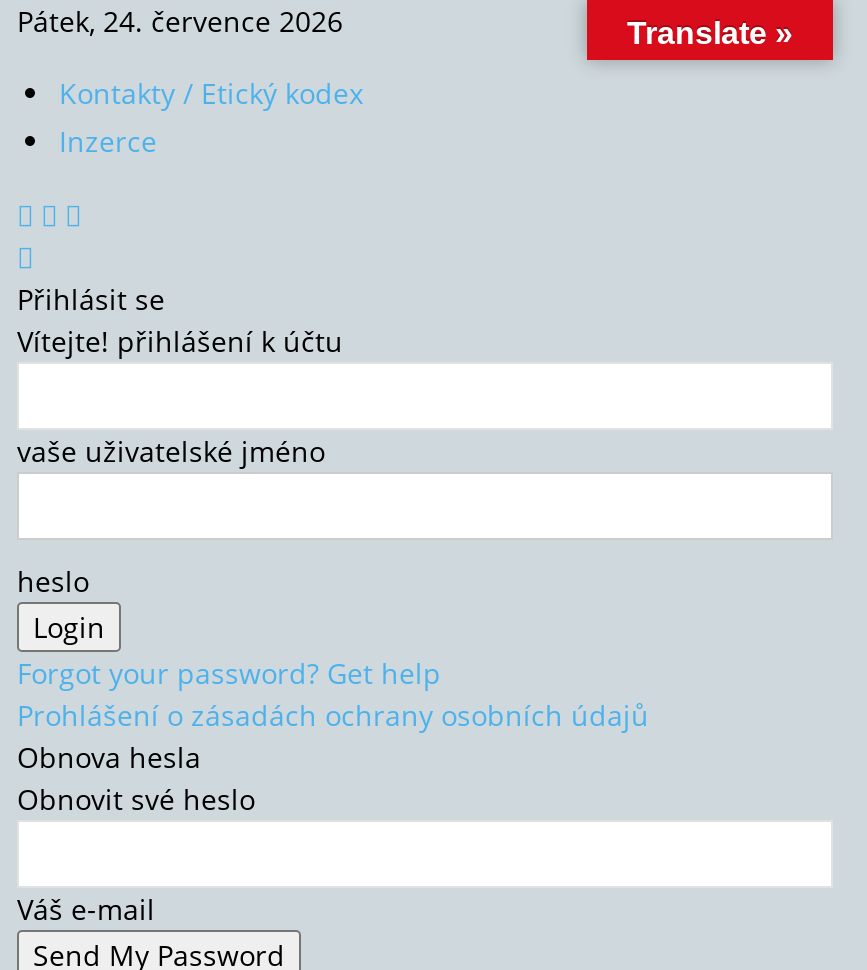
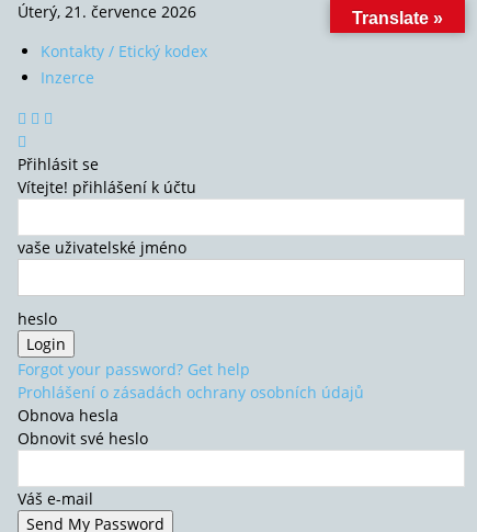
- Pátek, 24. července 2026
+ Úterý, 21. července 2026
